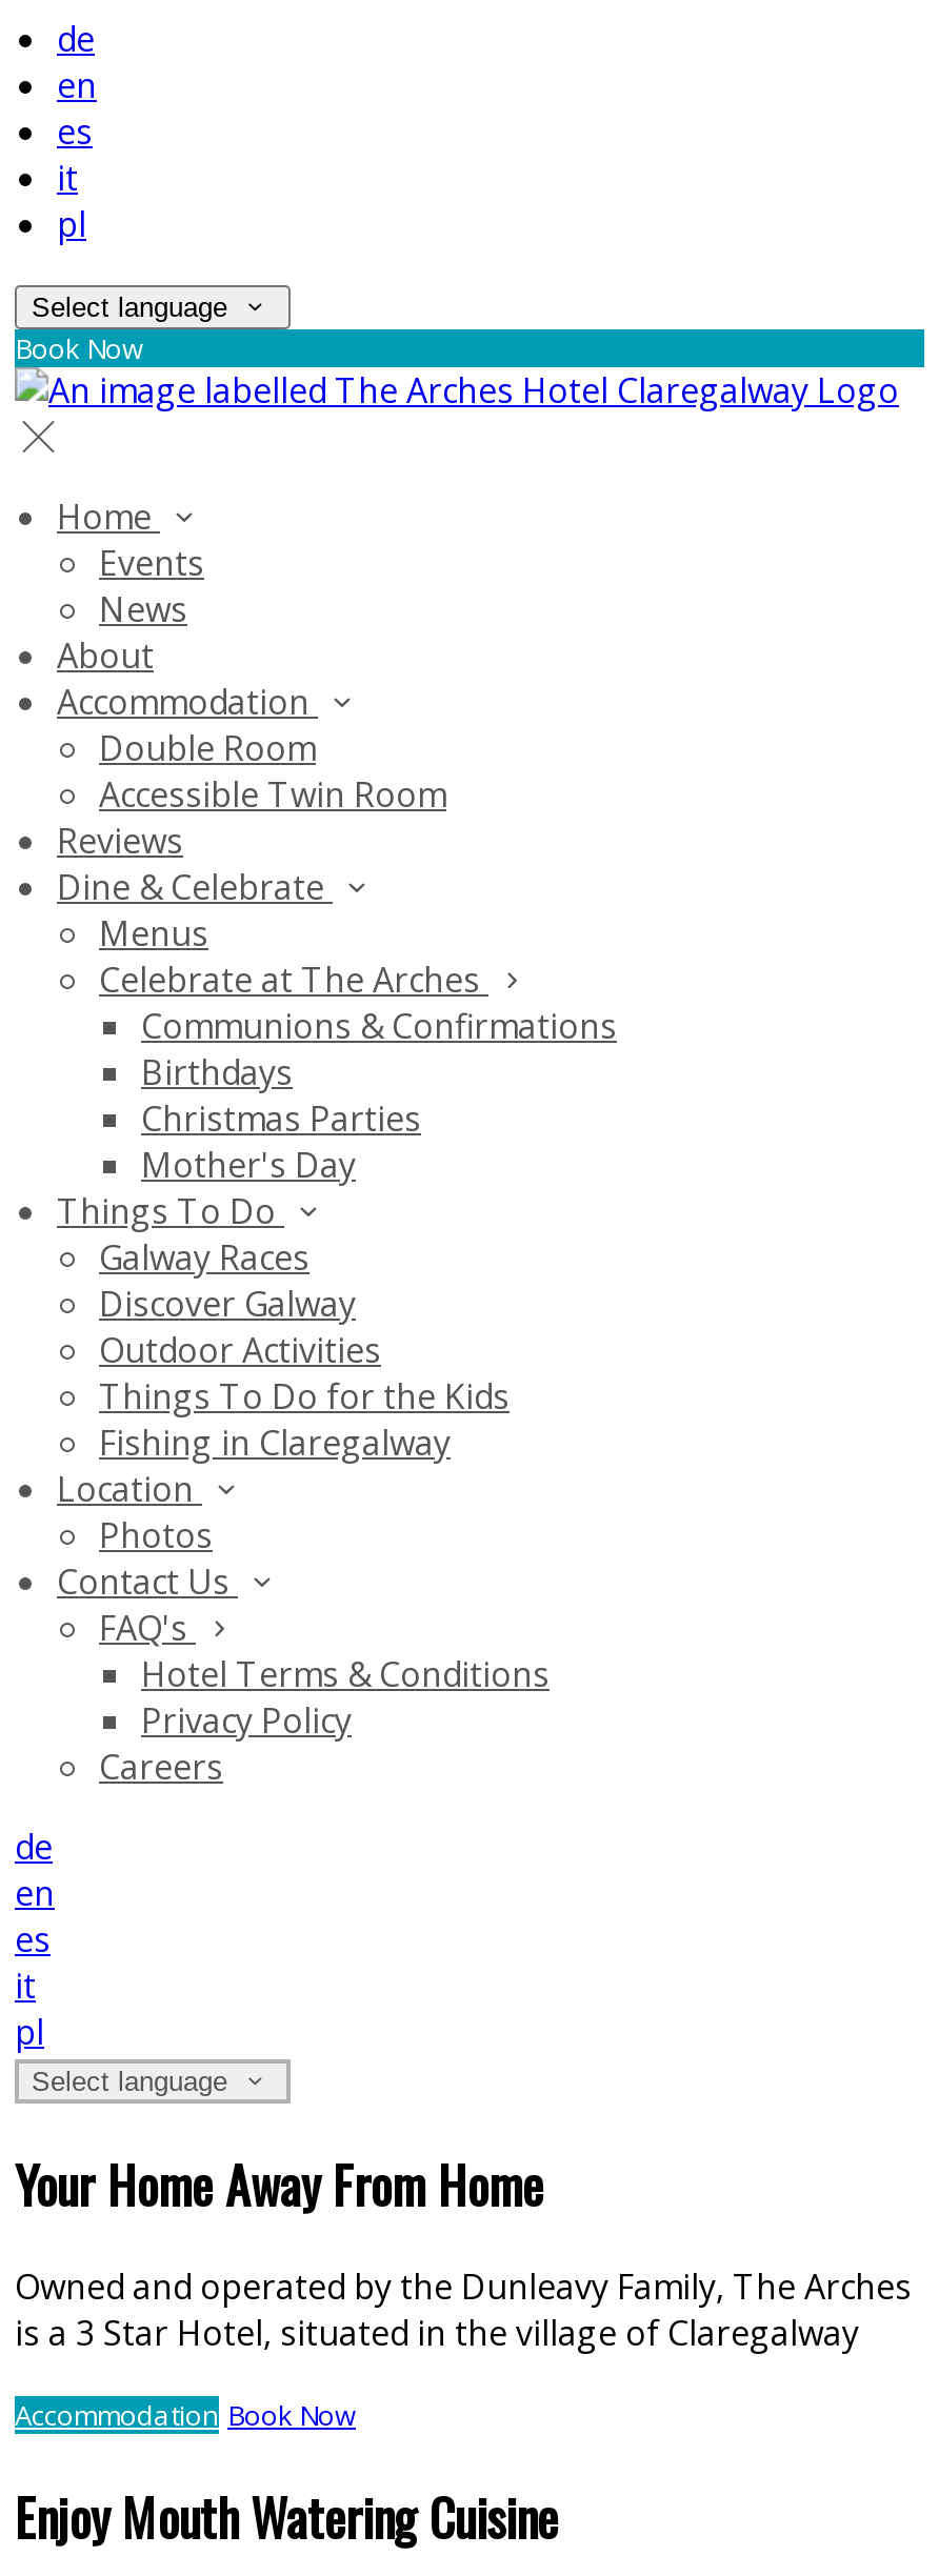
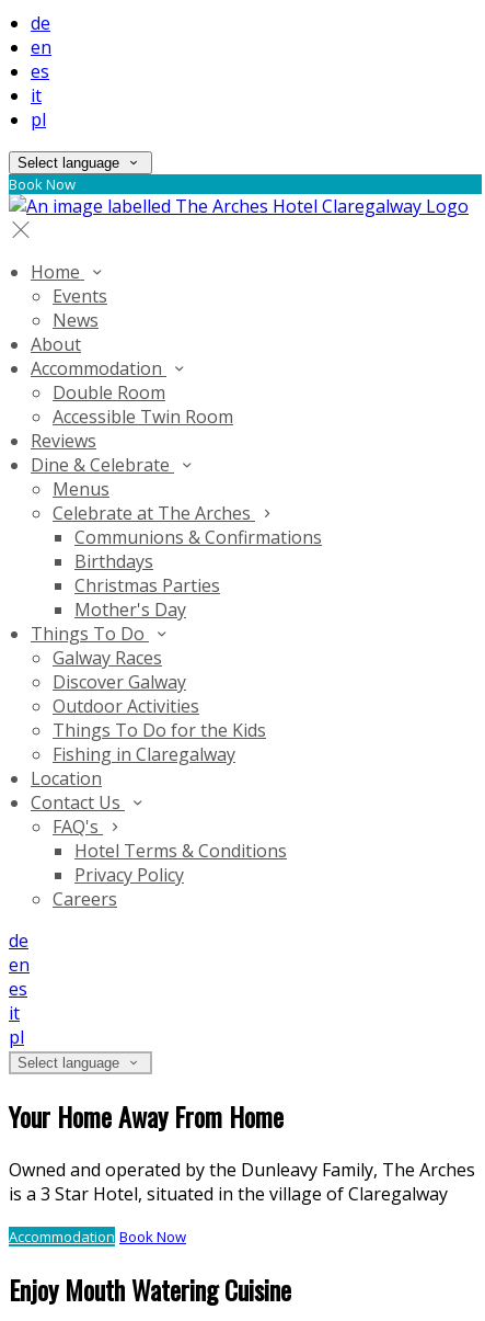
- Photos
